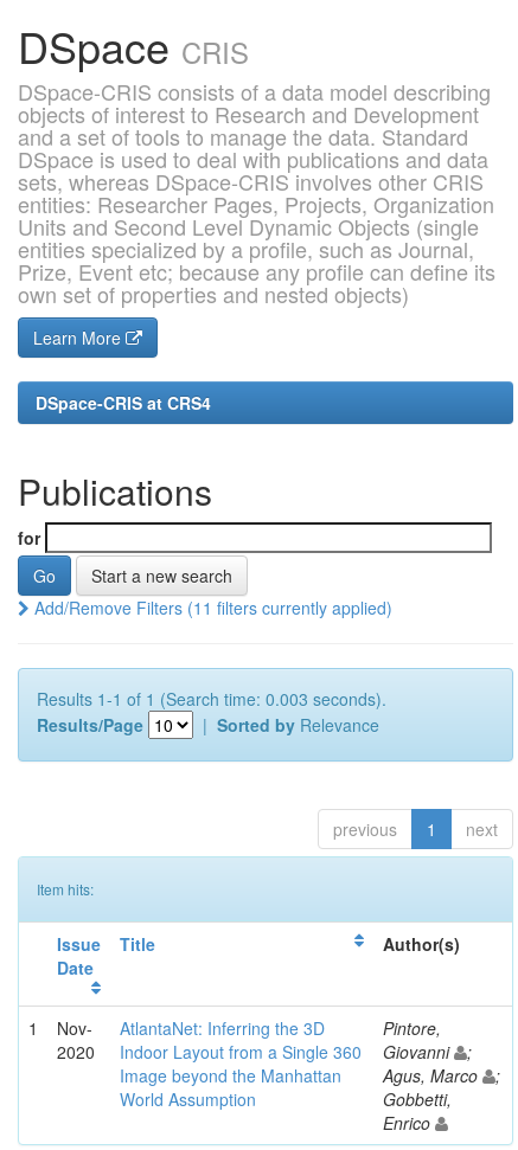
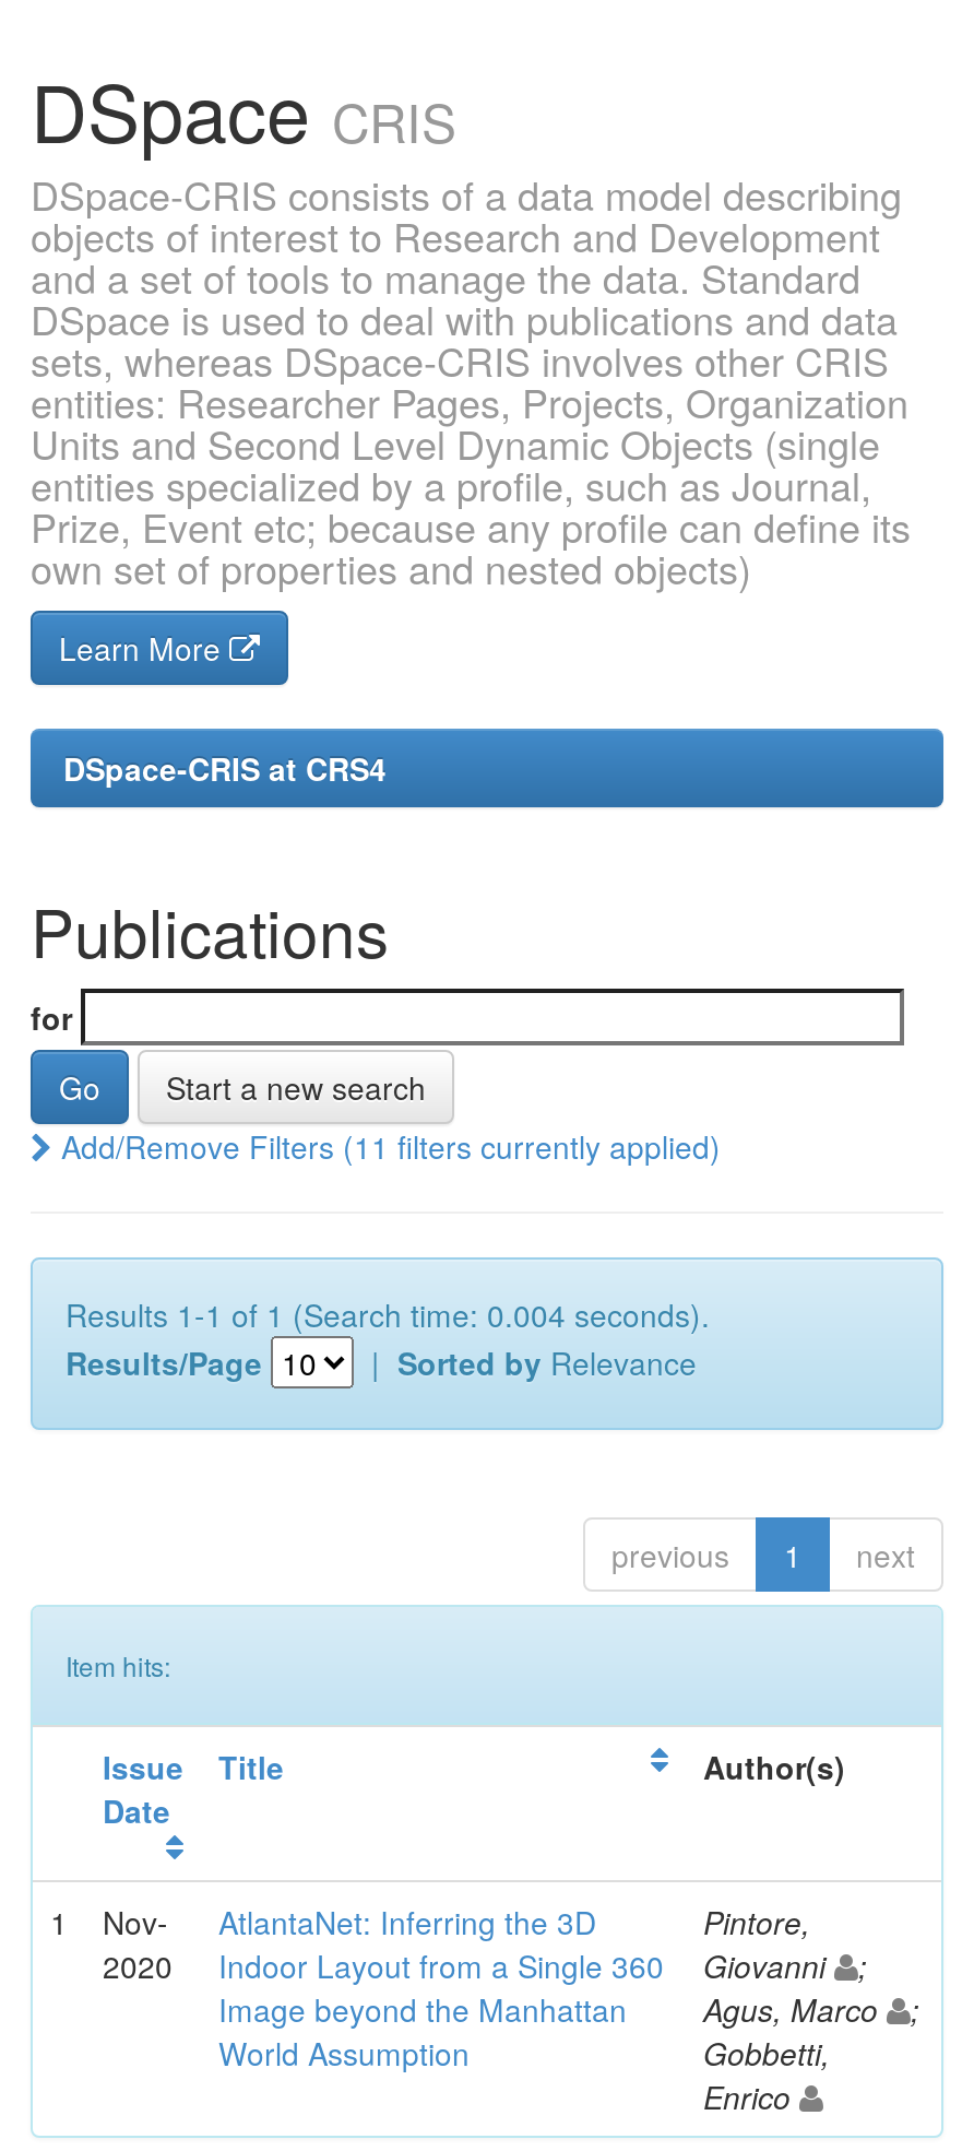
- Results 1-1 of 1 (Search time: 0.003 seconds).
+ Results 1-1 of 1 (Search time: 0.004 seconds).
